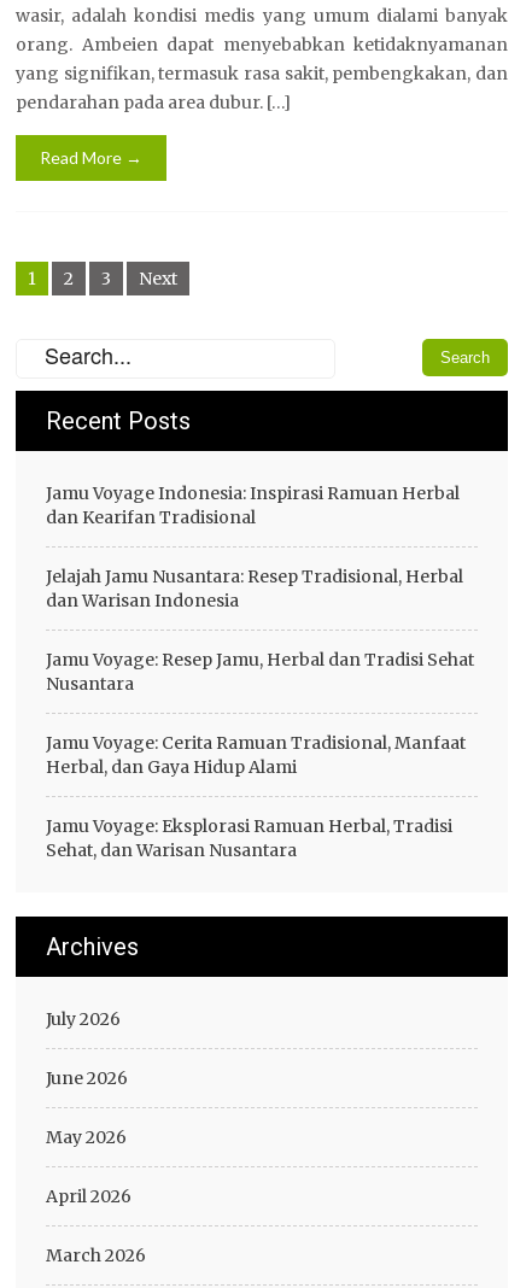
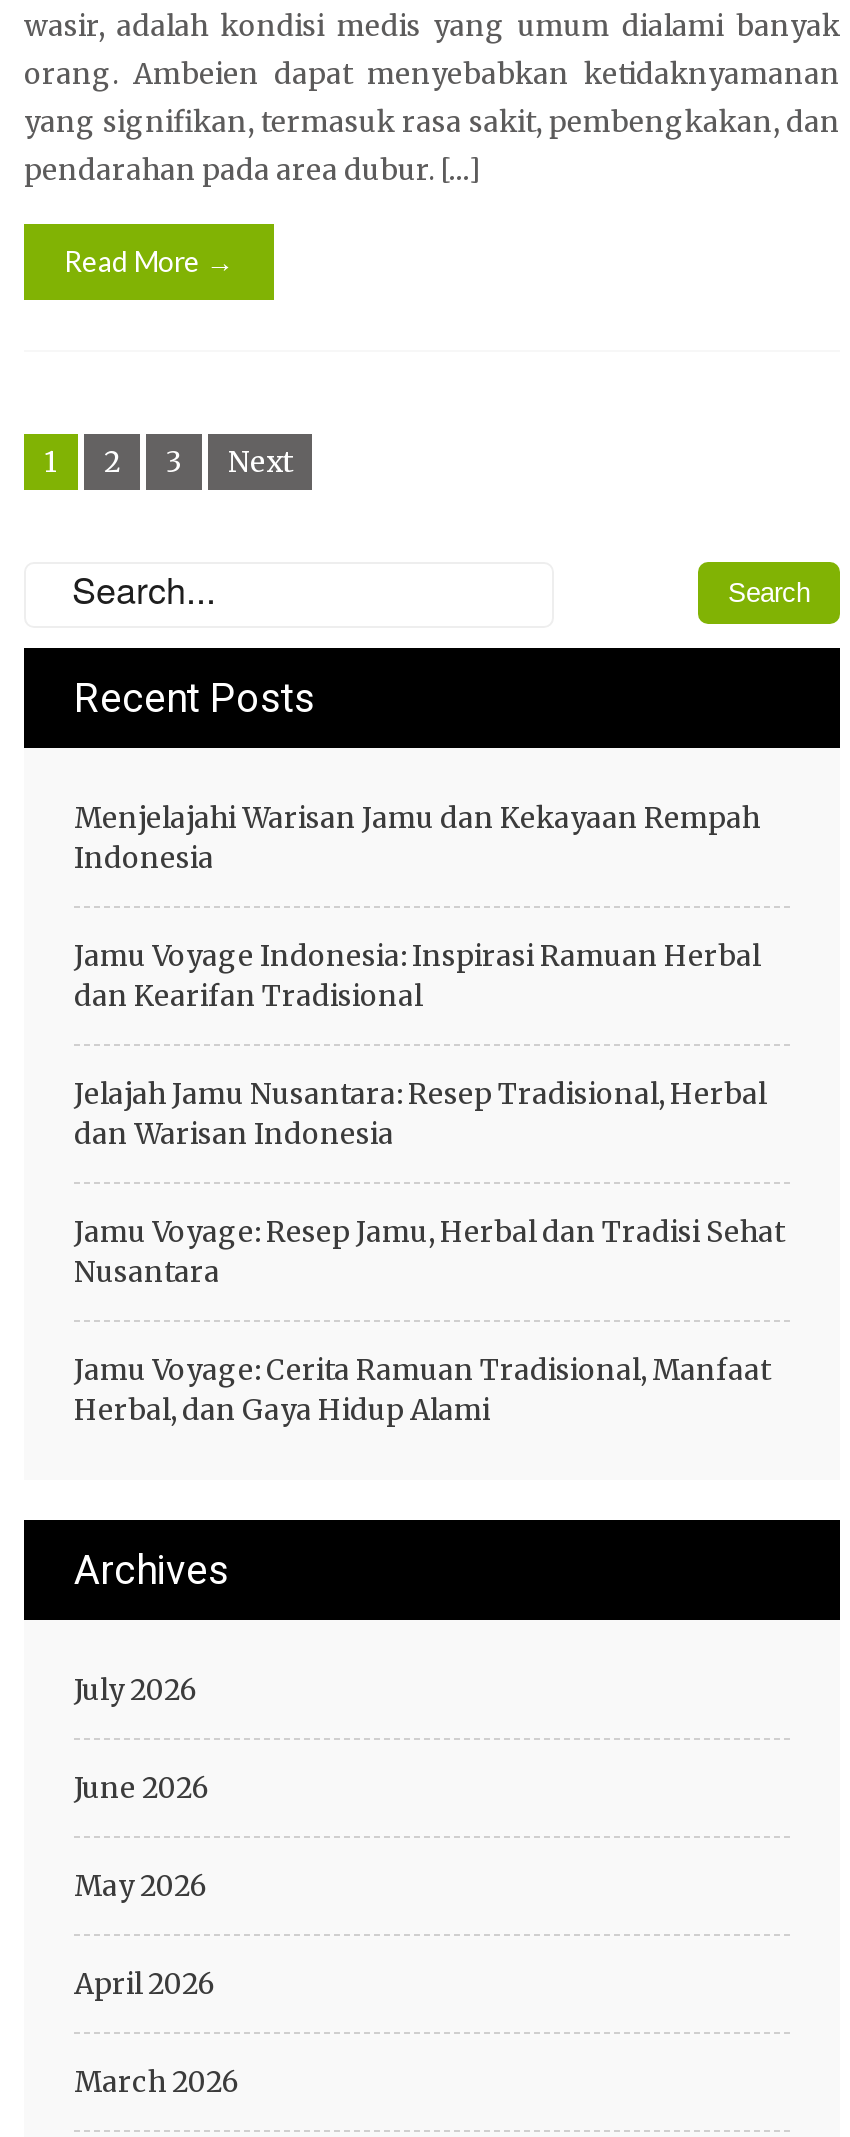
+ Menjelajahi Warisan Jamu dan Kekayaan Rempah
+ Indonesia

moved down: Jamu Voyage Indonesia: Inspirasi Ramuan Herbal | dan Kearifan Tradisional | Jelajah Jamu Nusantara: Resep Tradisional, Herbal | dan Warisan Indonesia | Jamu Voyage: Resep Jamu, Herbal dan Tradisi Sehat | Nusantara | Jamu Voyage: Cerita Ramuan Tradisional, Manfaat | Herbal, dan Gaya Hidup Alami

- Jamu Voyage: Eksplorasi Ramuan Herbal, Tradisi
- Sehat, dan Warisan Nusantara
